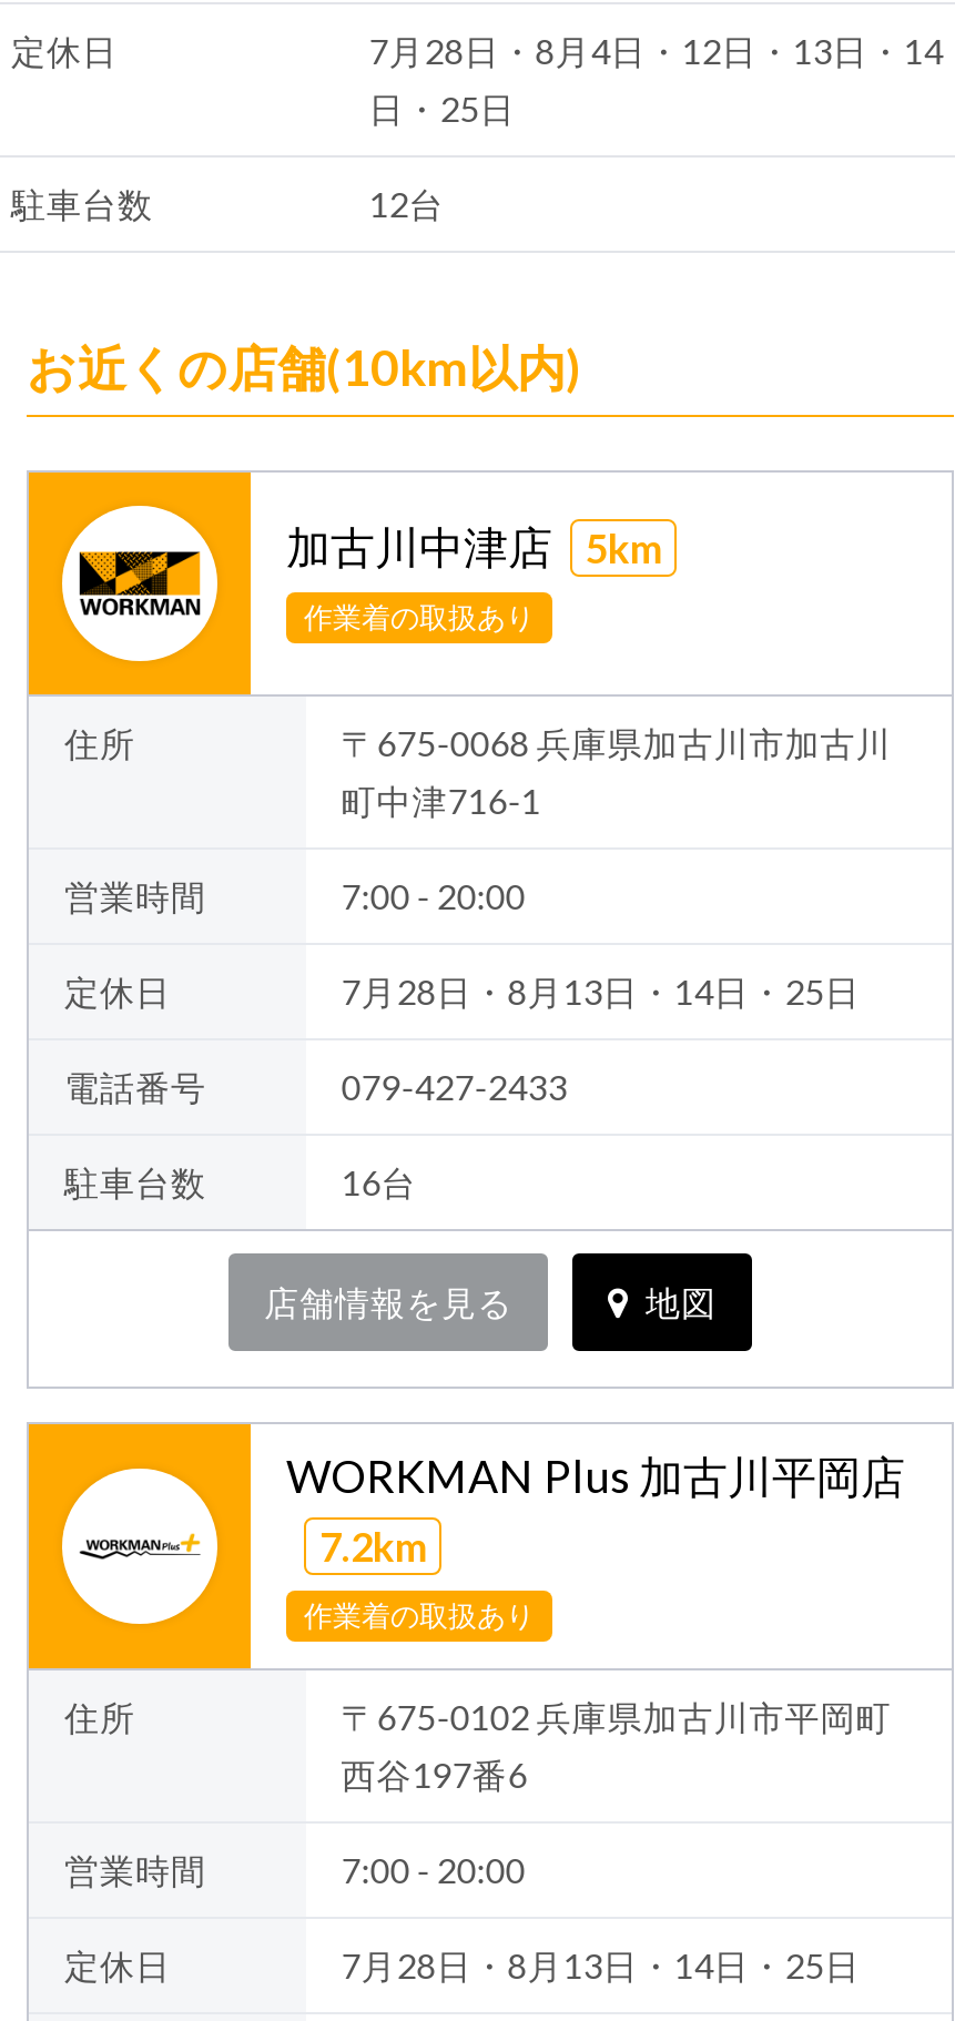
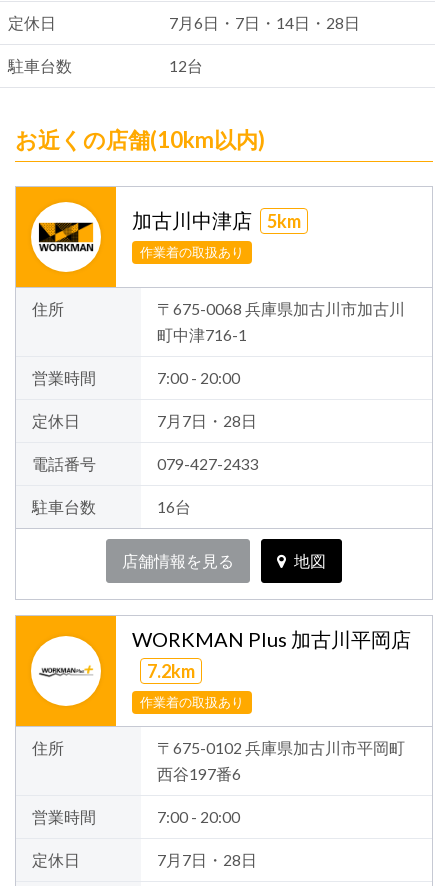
- 7月28日・8月4日・12日・13日・14
- 日・25日
+ 7月6日・7日・14日・28日

- 7月28日・8月13日・14日・25日
+ 7月7日・28日

- 7月28日・8月13日・14日・25日
+ 7月7日・28日
